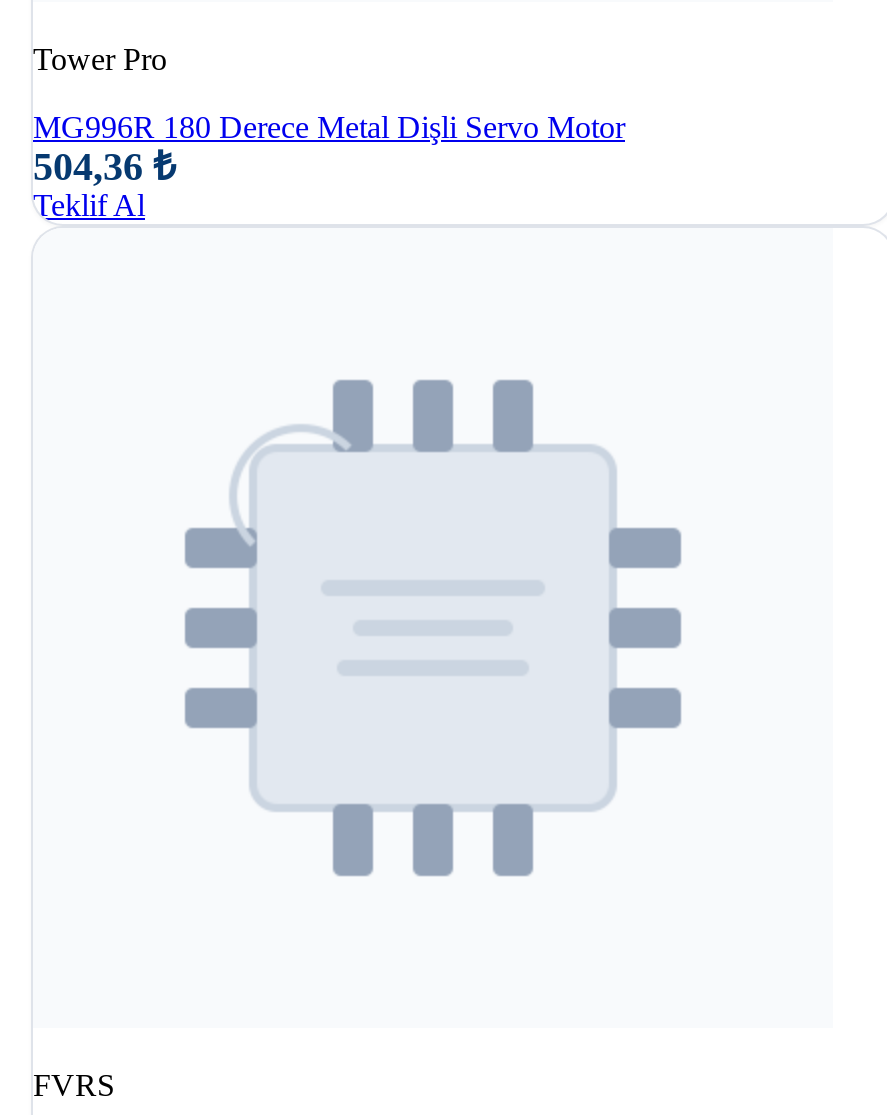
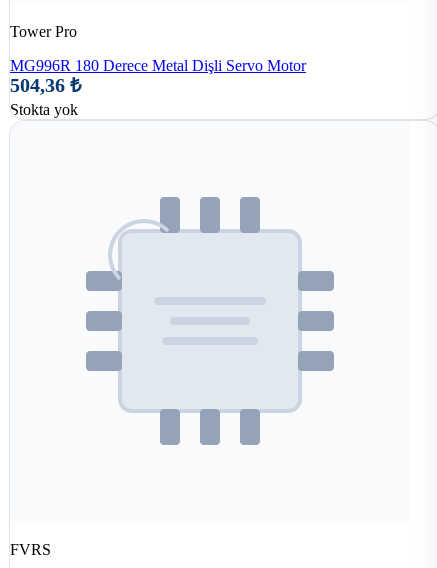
- Teklif Al
+ Stokta yok
